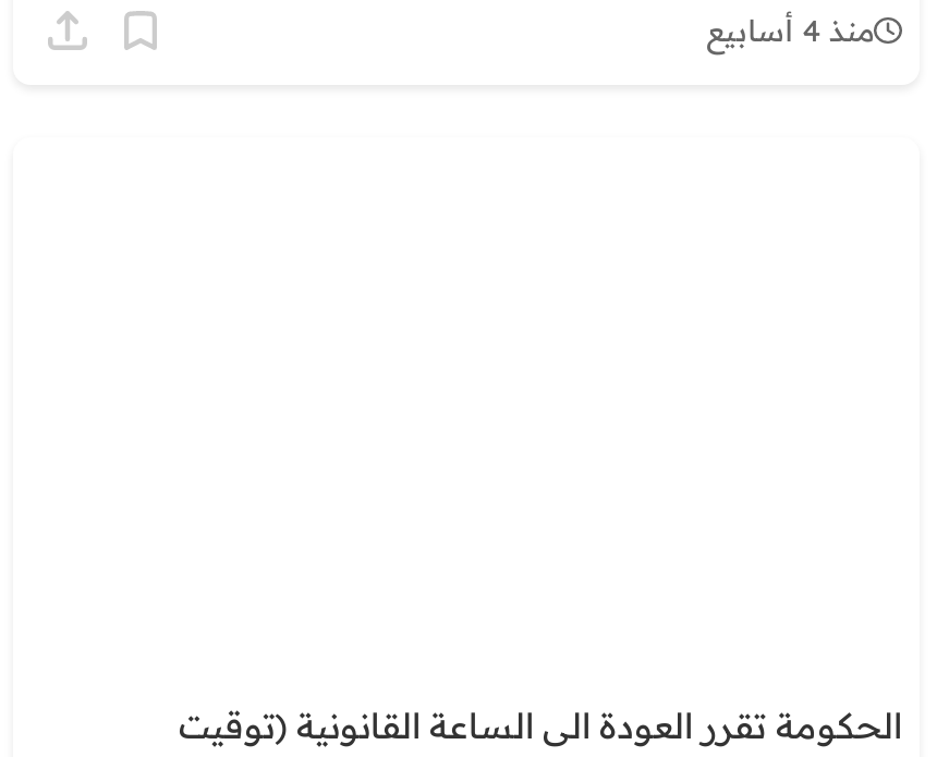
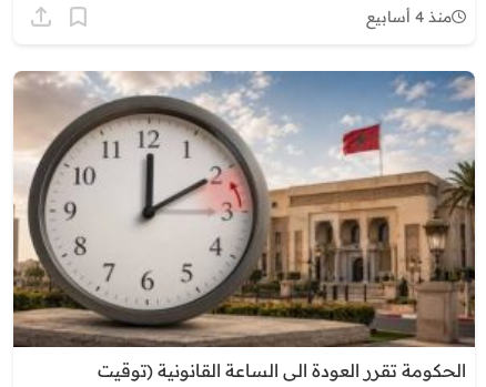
+ [image]
